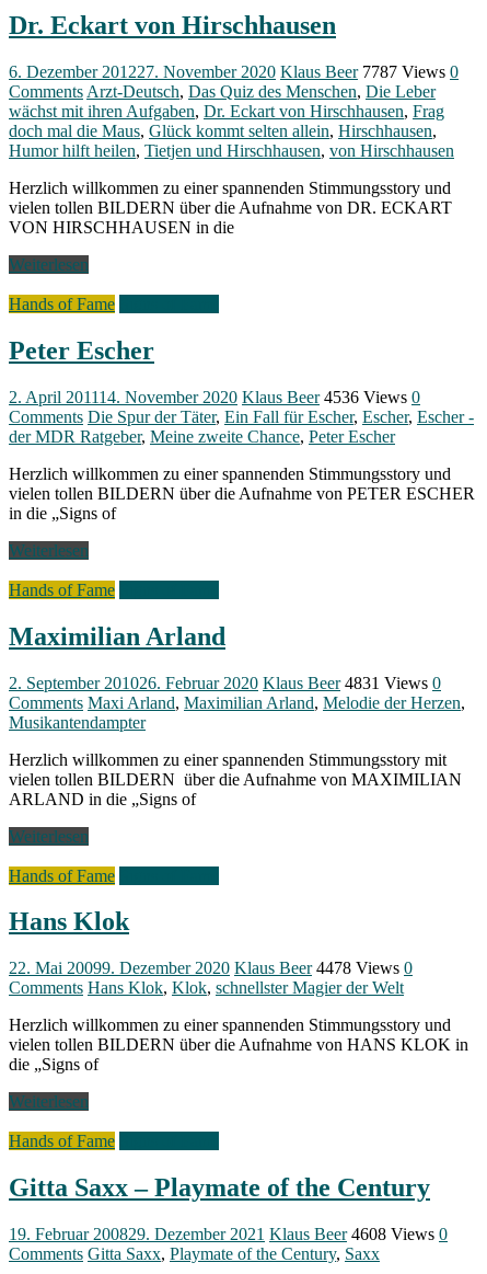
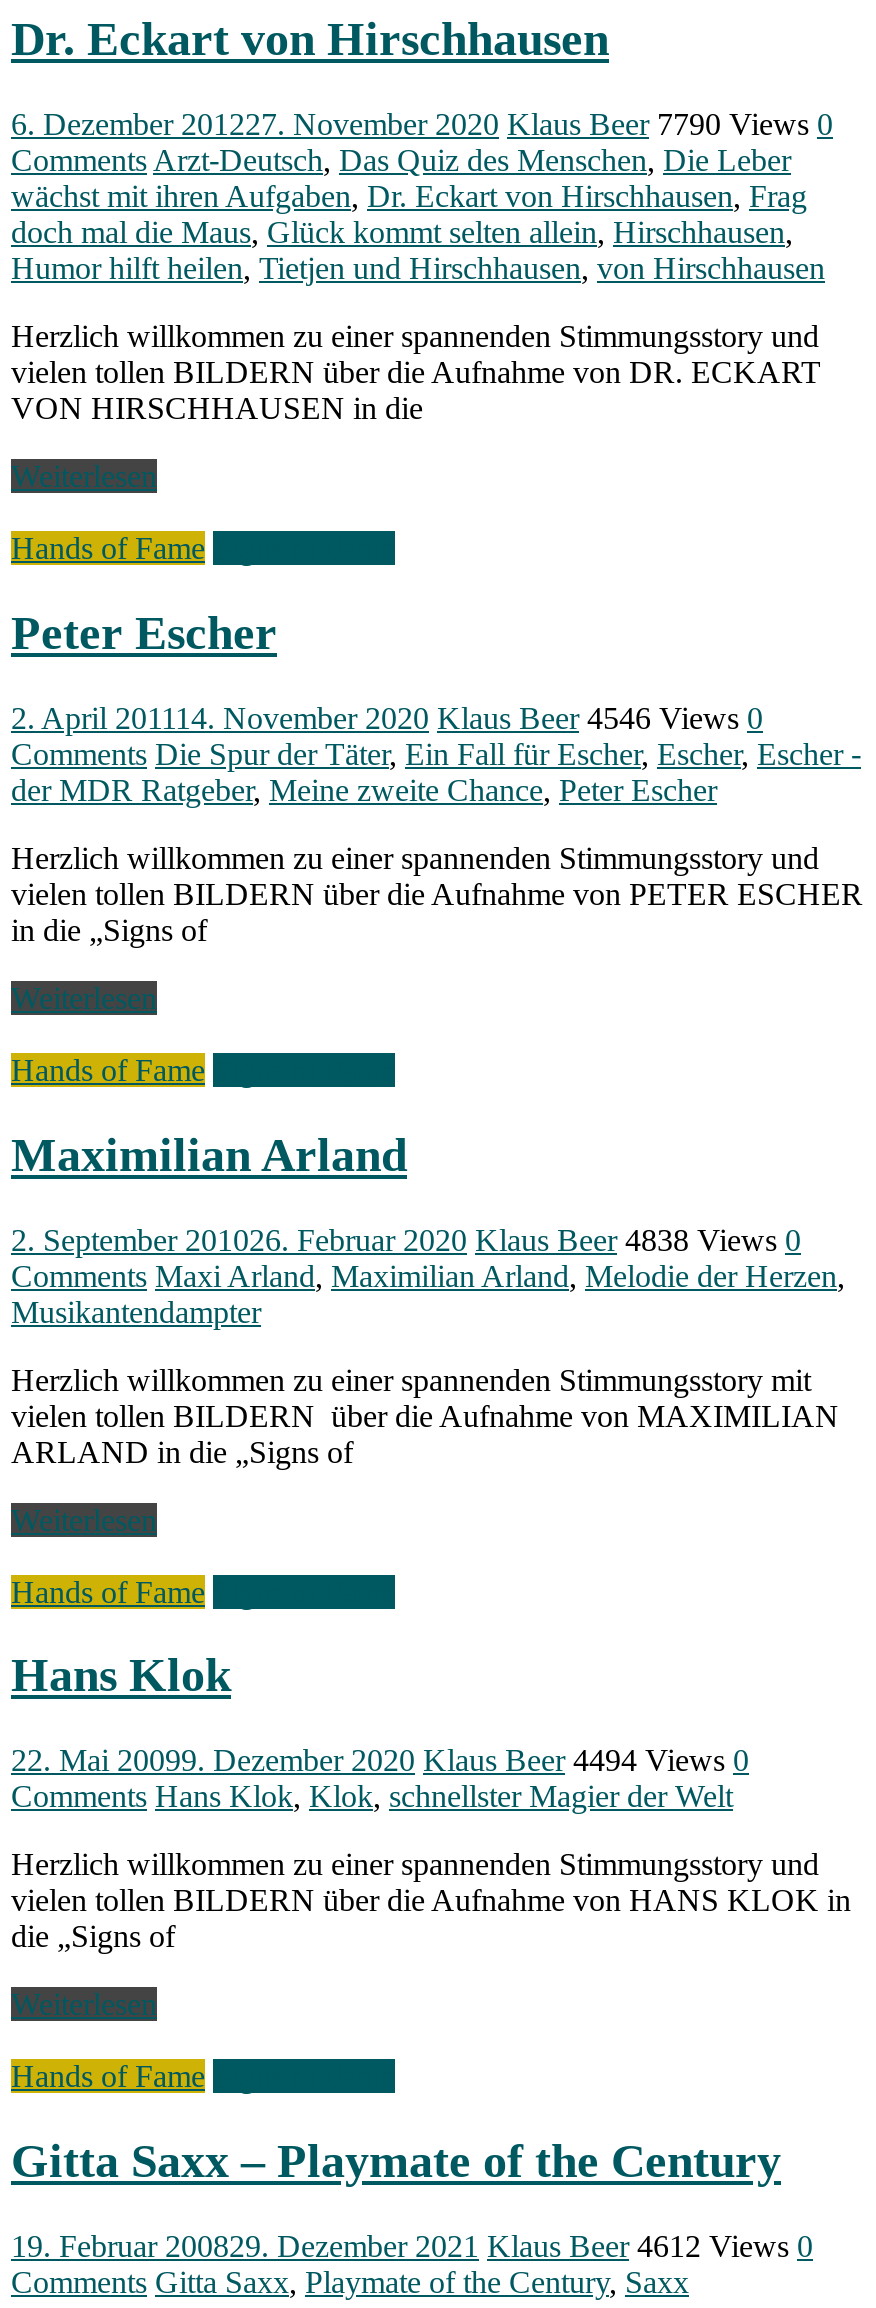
- 6. Dezember 201227. November 2020 Klaus Beer 7787 Views 0
+ 6. Dezember 201227. November 2020 Klaus Beer 7790 Views 0

- 2. April 2011 14. November 2020 Klaus Beer 4536 Views 0
+ 2. April 2011 14. November 2020 Klaus Beer 4546 Views 0

- 2. September 201026. Februar 2020 Klaus Beer 4831 Views 0
+ 2. September 201026. Februar 2020 Klaus Beer 4838 Views 0

- 22. Mai 20099. Dezember 2020 Klaus Beer 4478 Views 0
+ 22. Mai 20099. Dezember 2020 Klaus Beer 4494 Views 0

- 19. Februar 200829. Dezember 2021 Klaus Beer 4608 Views 0
+ 19. Februar 200829. Dezember 2021 Klaus Beer 4612 Views 0
